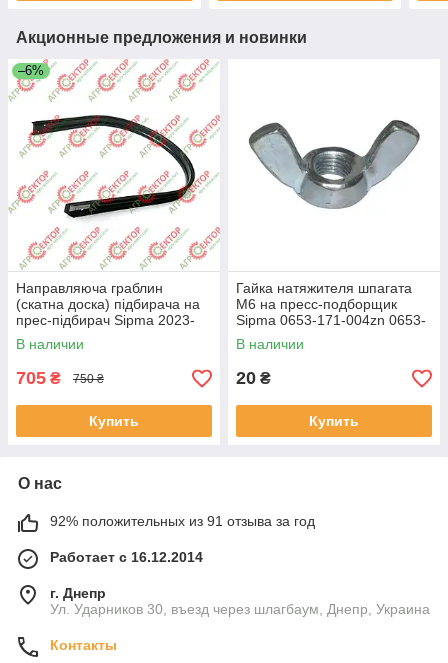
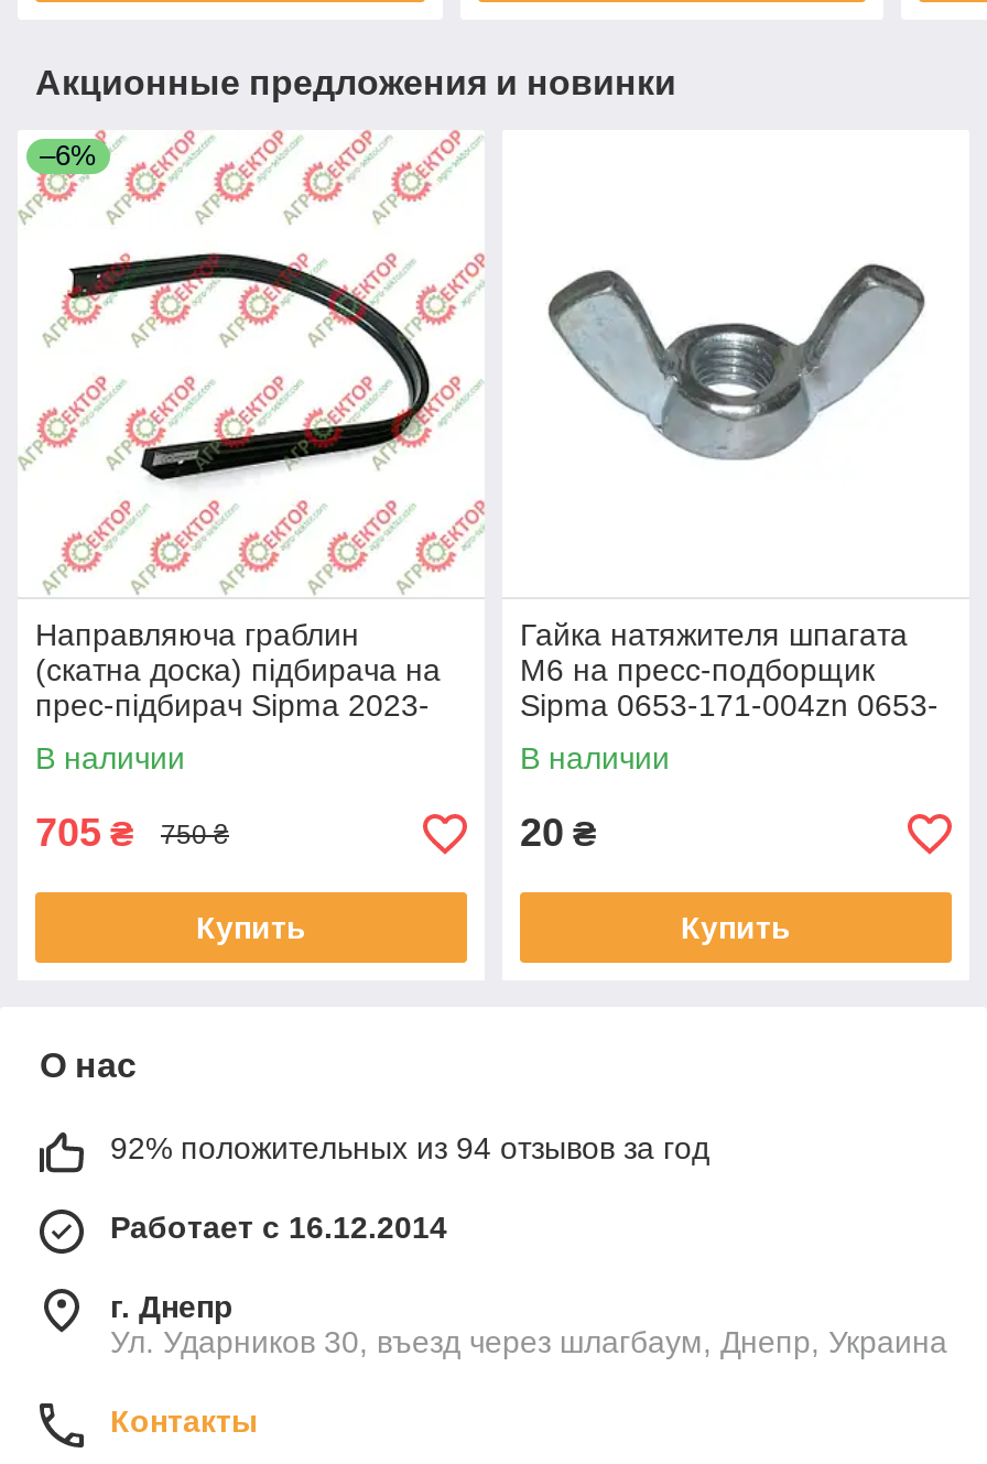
- 92% положительных из 91 отзыва за год
+ 92% положительных из 94 отзывов за год
